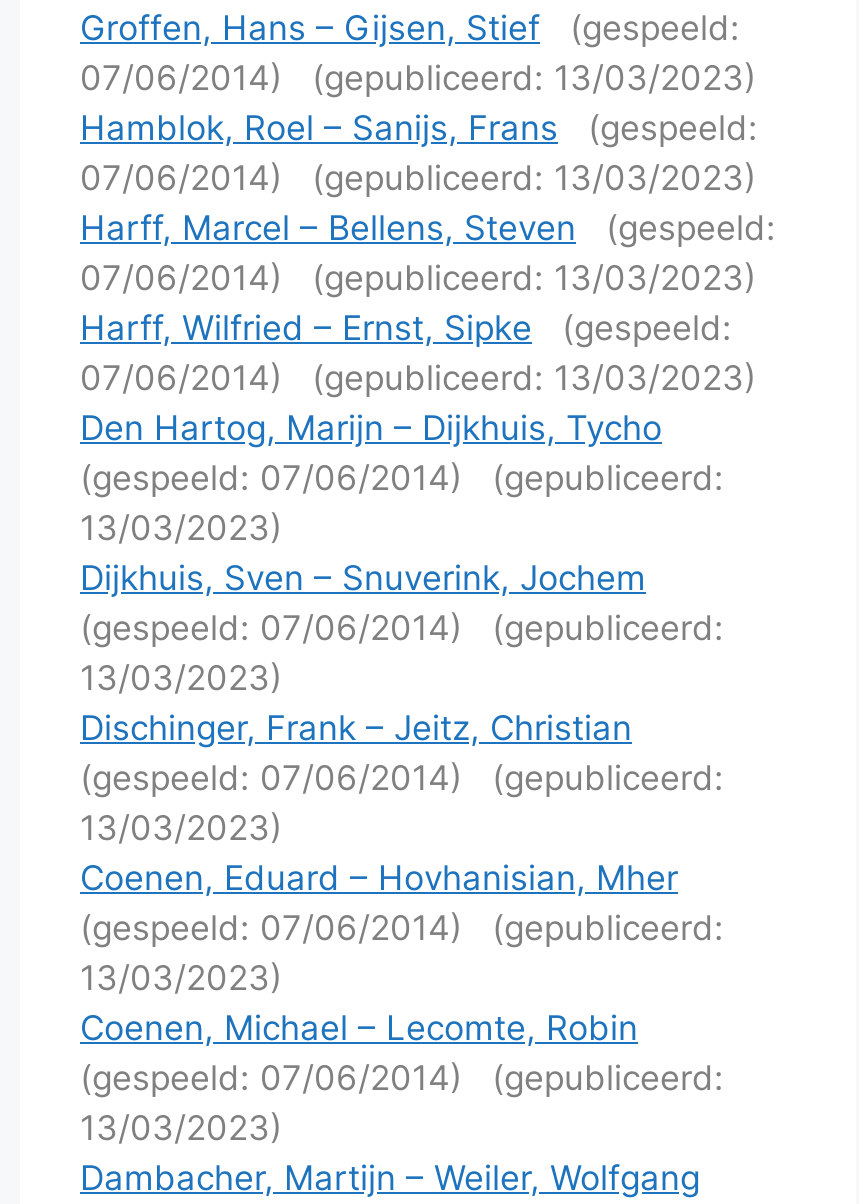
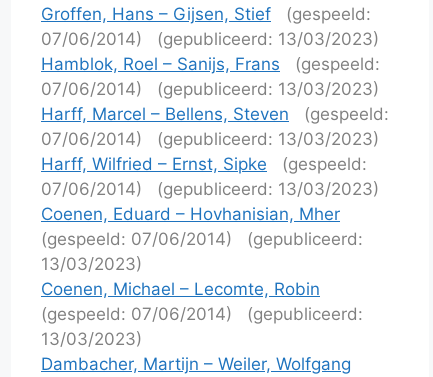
- Den Hartog, Marijn – Dijkhuis, Tycho
- (gespeeld: 07/06/2014)
- (gepubliceerd:
- 13/03/2023)
- Dijkhuis, Sven – Snuverink, Jochem
- (gespeeld: 07/06/2014)
- (gepubliceerd:
- 13/03/2023)
- Dischinger, Frank – Jeitz, Christian
- (gespeeld: 07/06/2014)
- (gepubliceerd:
- 13/03/2023)
